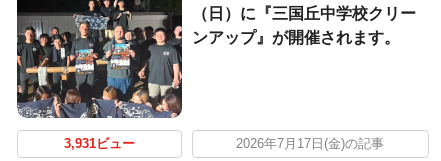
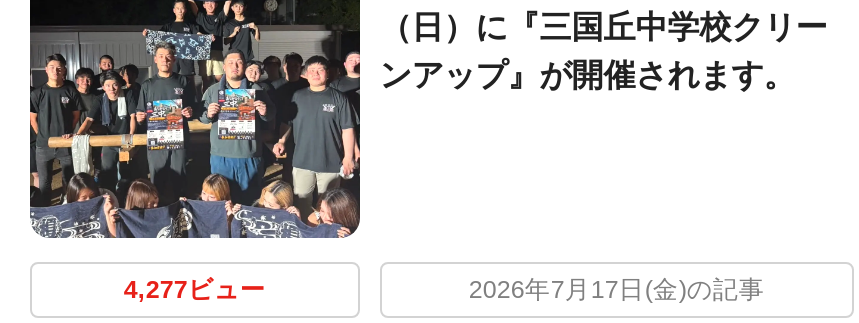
- 3,931ビュー
+ 4,277ビュー
